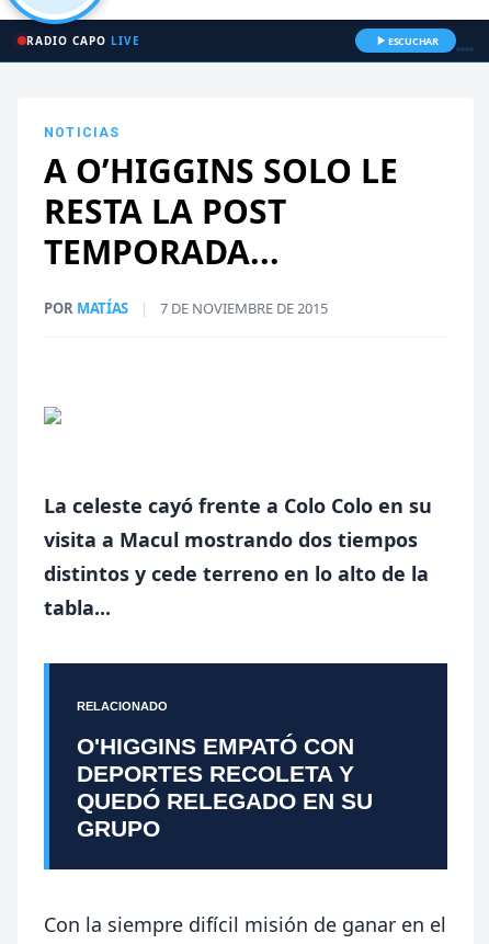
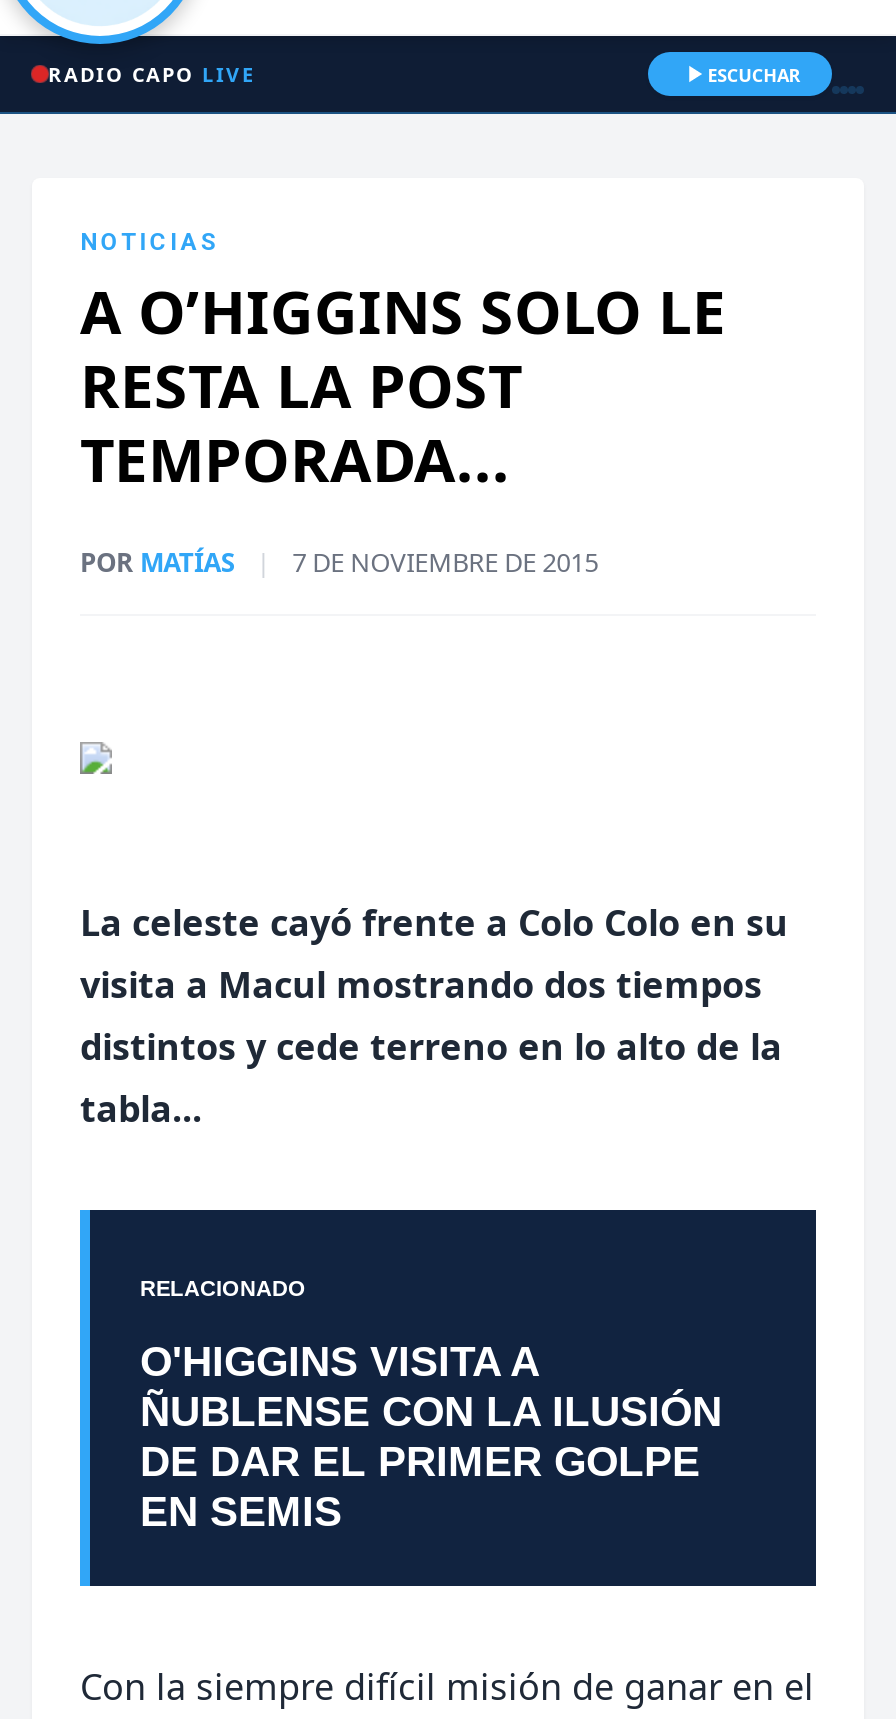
- O'HIGGINS EMPATÓ CON
- DEPORTES RECOLETA Y
- QUEDÓ RELEGADO EN SU
- GRUPO
+ O'HIGGINS VISITA A
+ ÑUBLENSE CON LA ILUSIÓN
+ DE DAR EL PRIMER GOLPE
+ EN SEMIS
